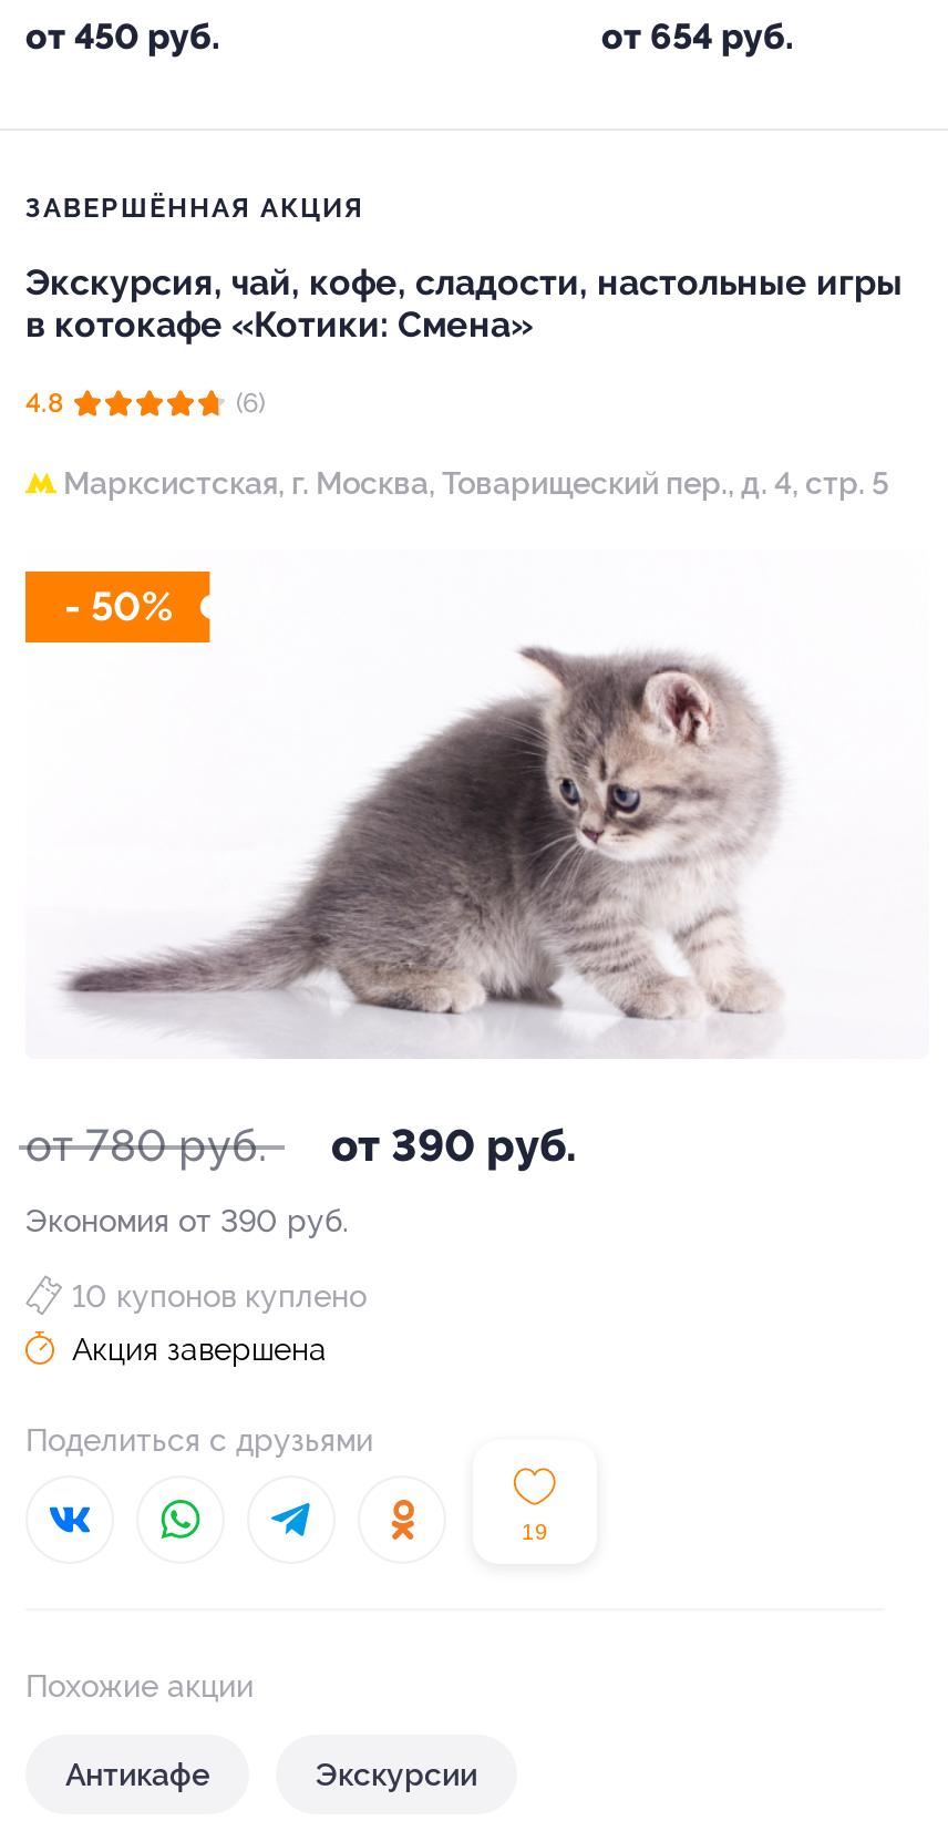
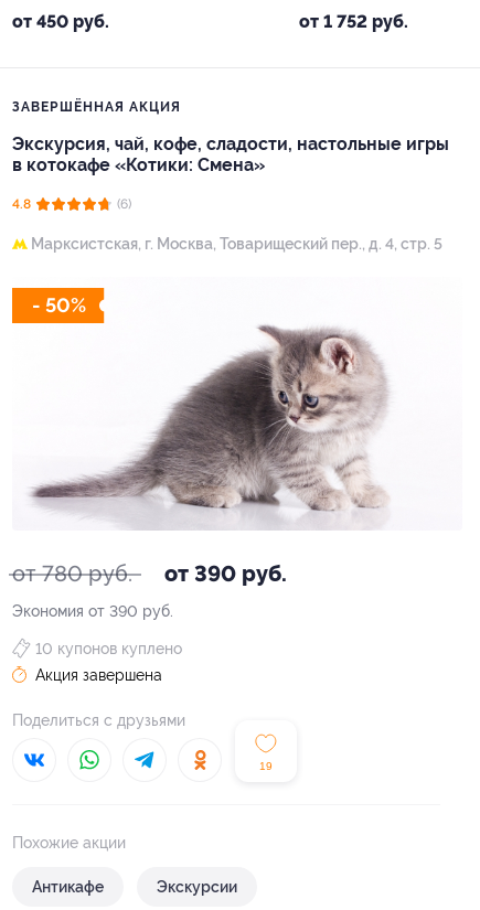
- от 654 руб.
+ от 1 752 руб.
